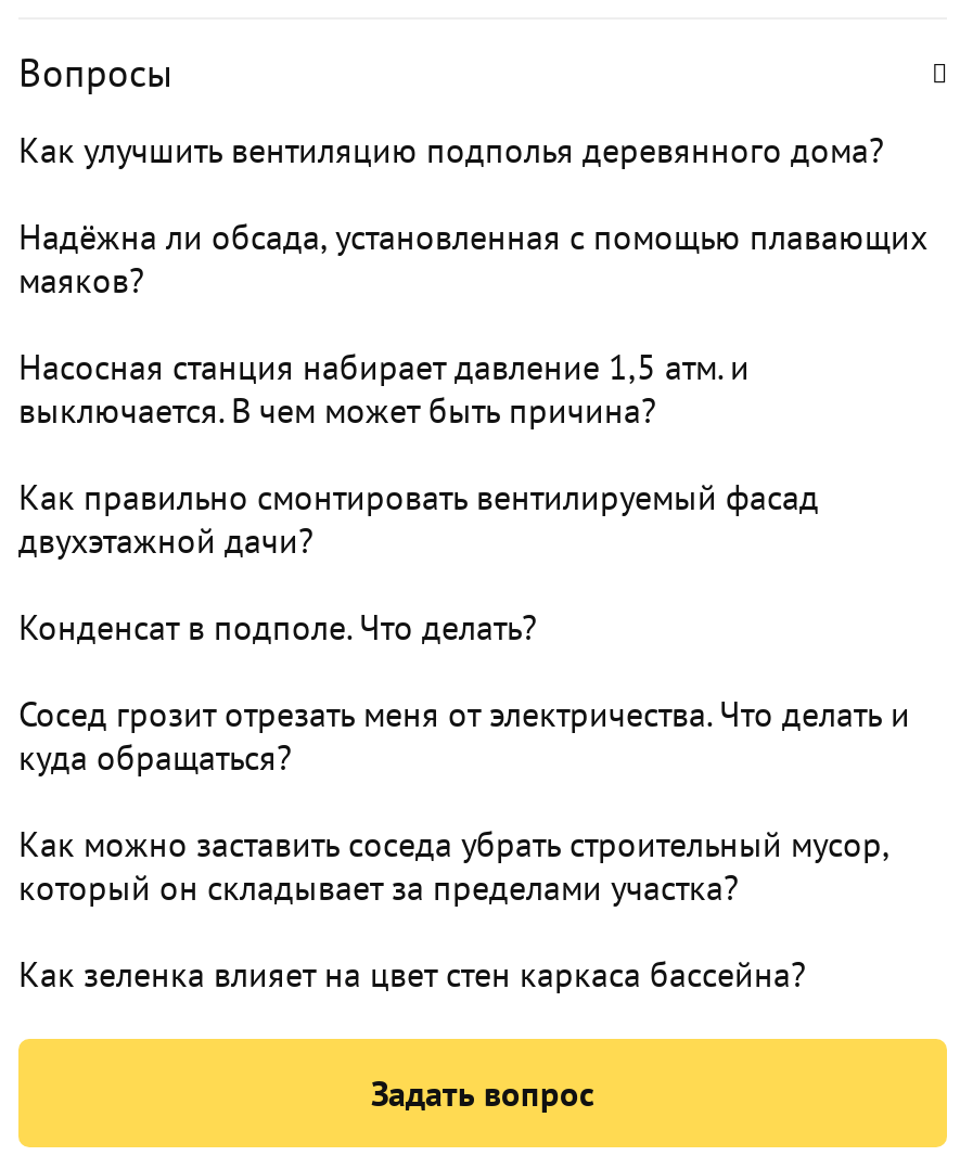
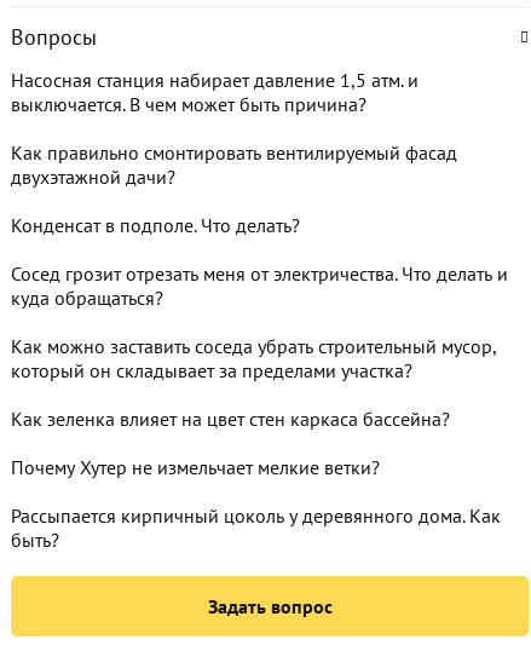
- Как улучшить вентиляцию подполья деревянного дома?
- Надёжна ли обсада, установленная с помощью плавающих
- маяков?

moved up: Насосная станция набирает давление 1,5 атм. и | выключается. В чем может быть причина? | Как правильно смонтировать вентилируемый фасад | ... | который он складывает за пределами участка? | Как зеленка влияет на цвет стен каркаса бассейна?

+ Почему Хутер не измельчает мелкие ветки?
+ Рассыпается кирпичный цоколь у деревянного дома. Как
+ быть?
